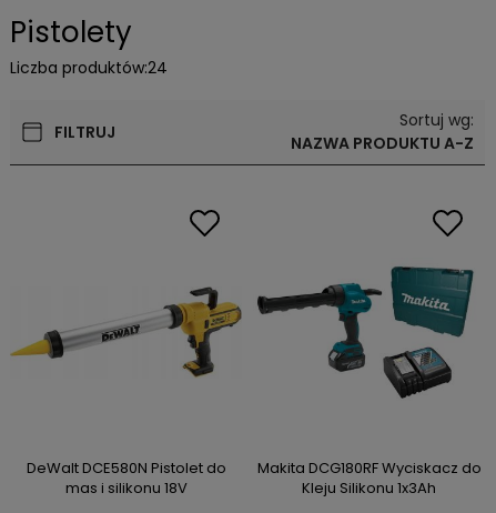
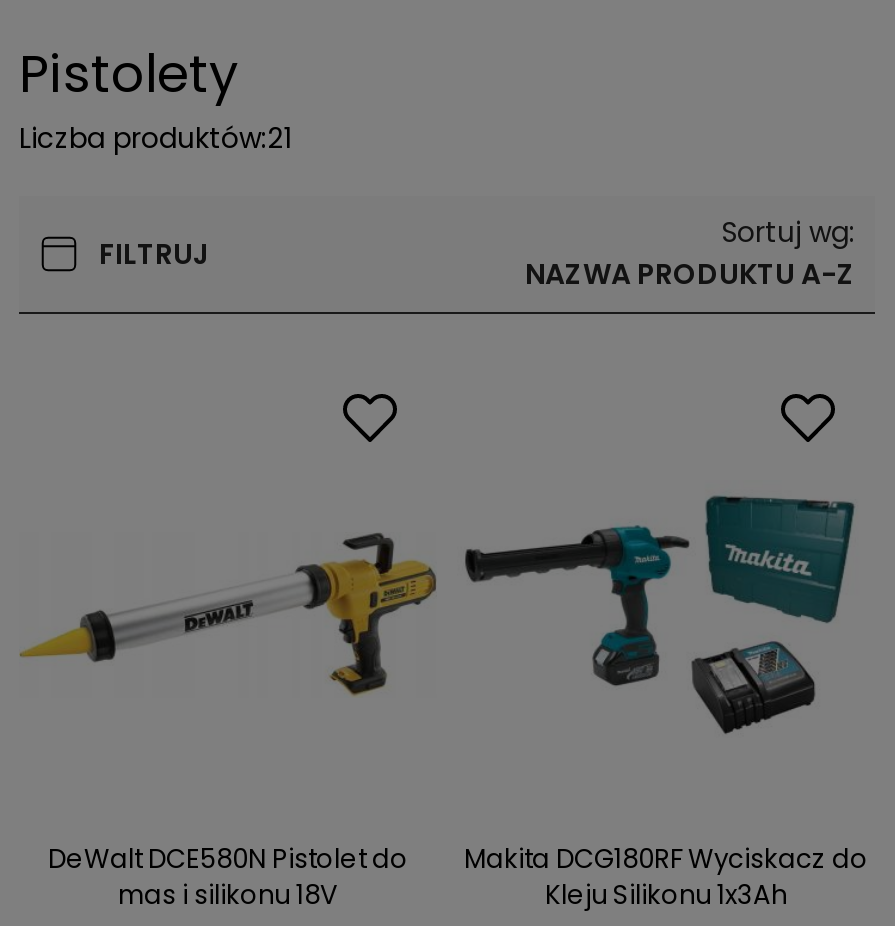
- Liczba produktów:24
+ Liczba produktów:21
